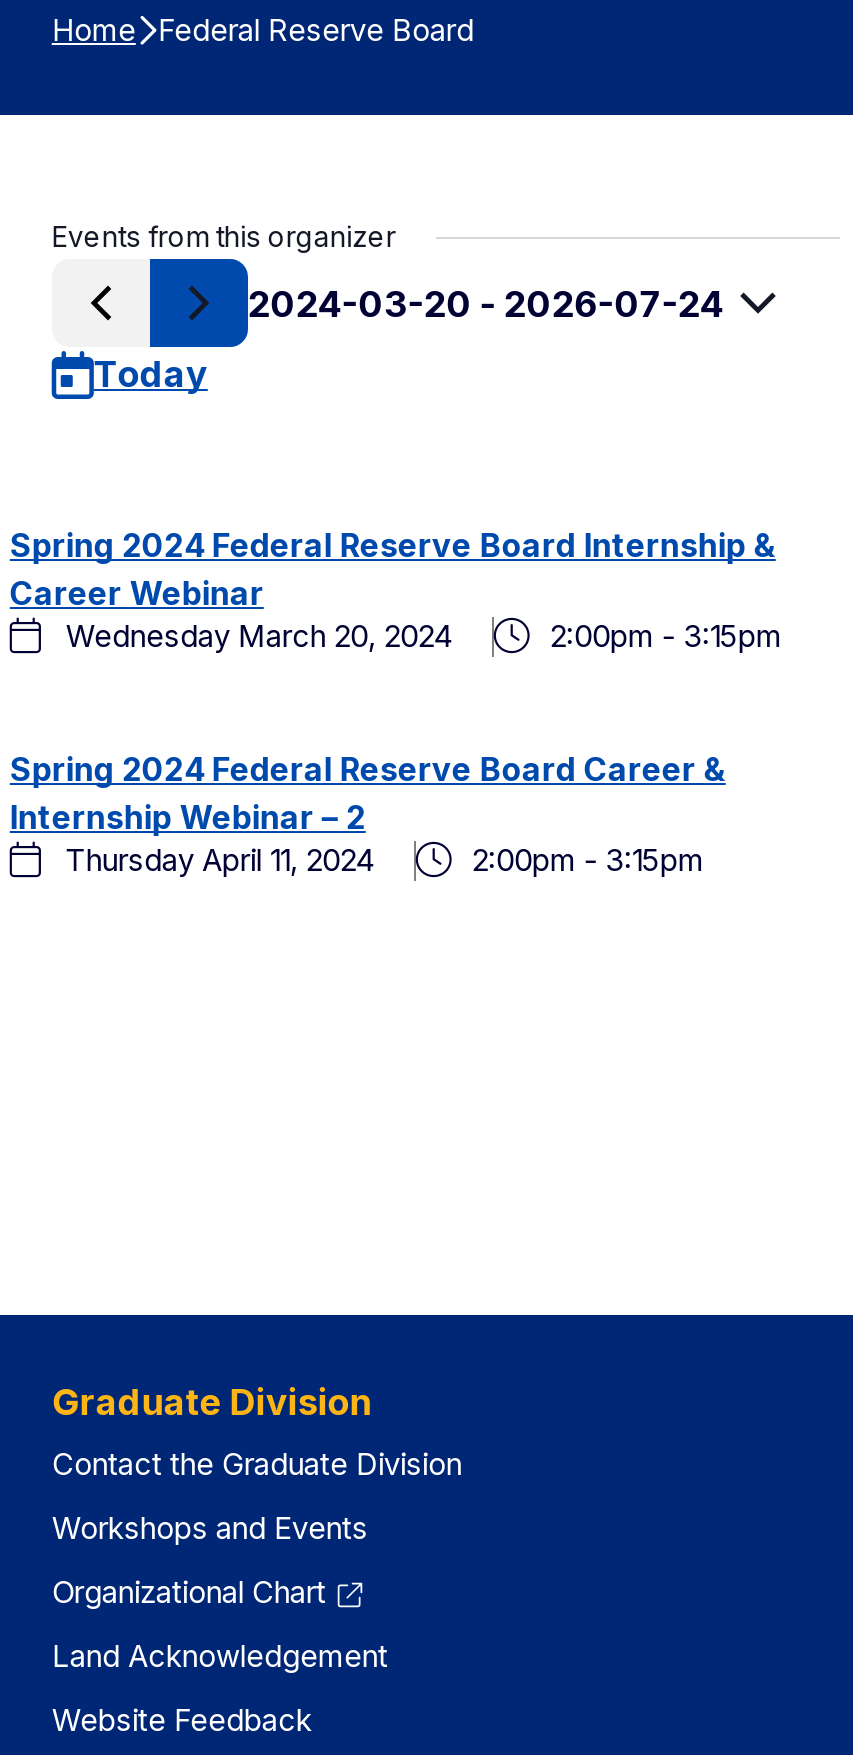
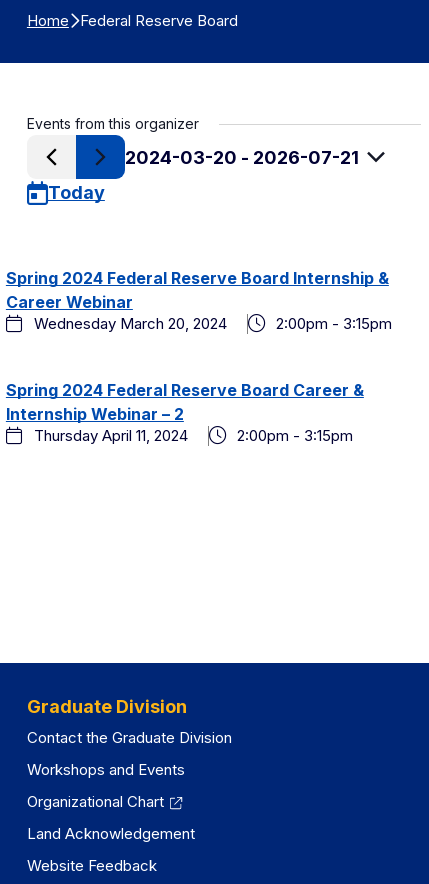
- 2024-03-20 - 2026-07-24
+ 2024-03-20 - 2026-07-21
